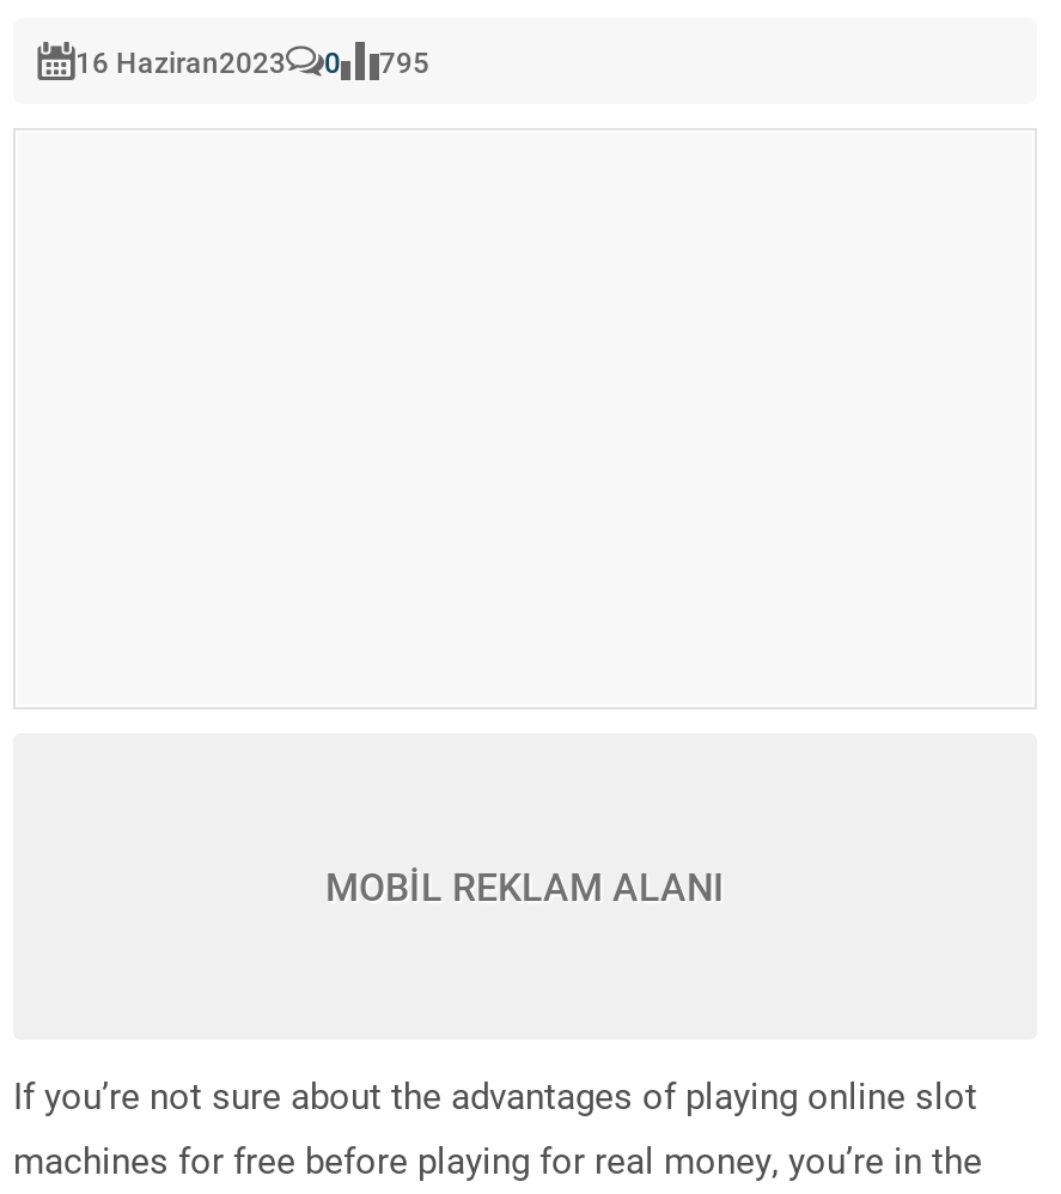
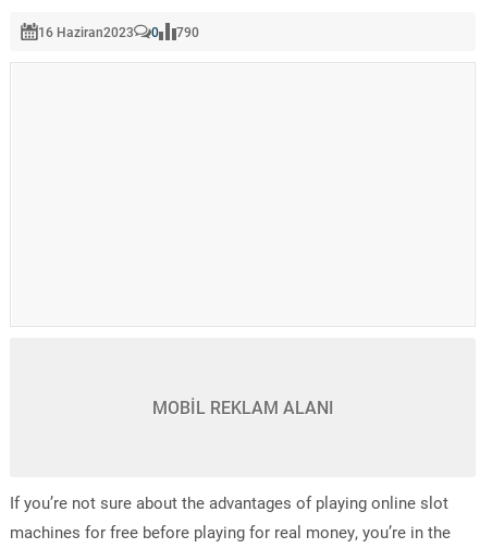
- 16 Haziran2023 0 795
+ 16 Haziran2023 0 790
